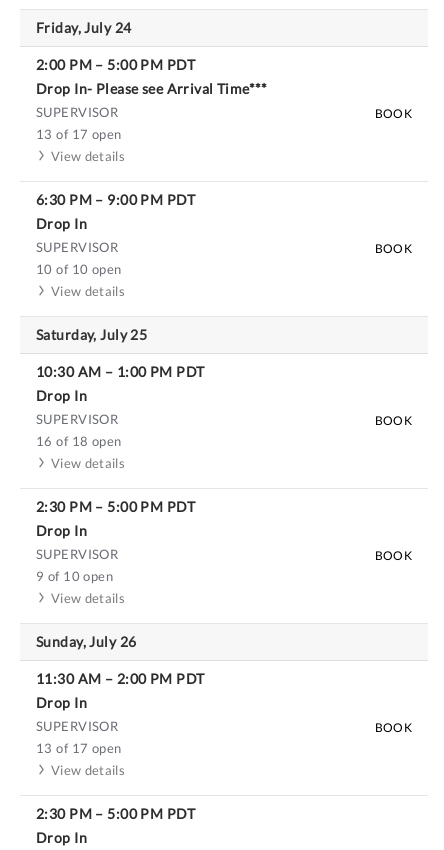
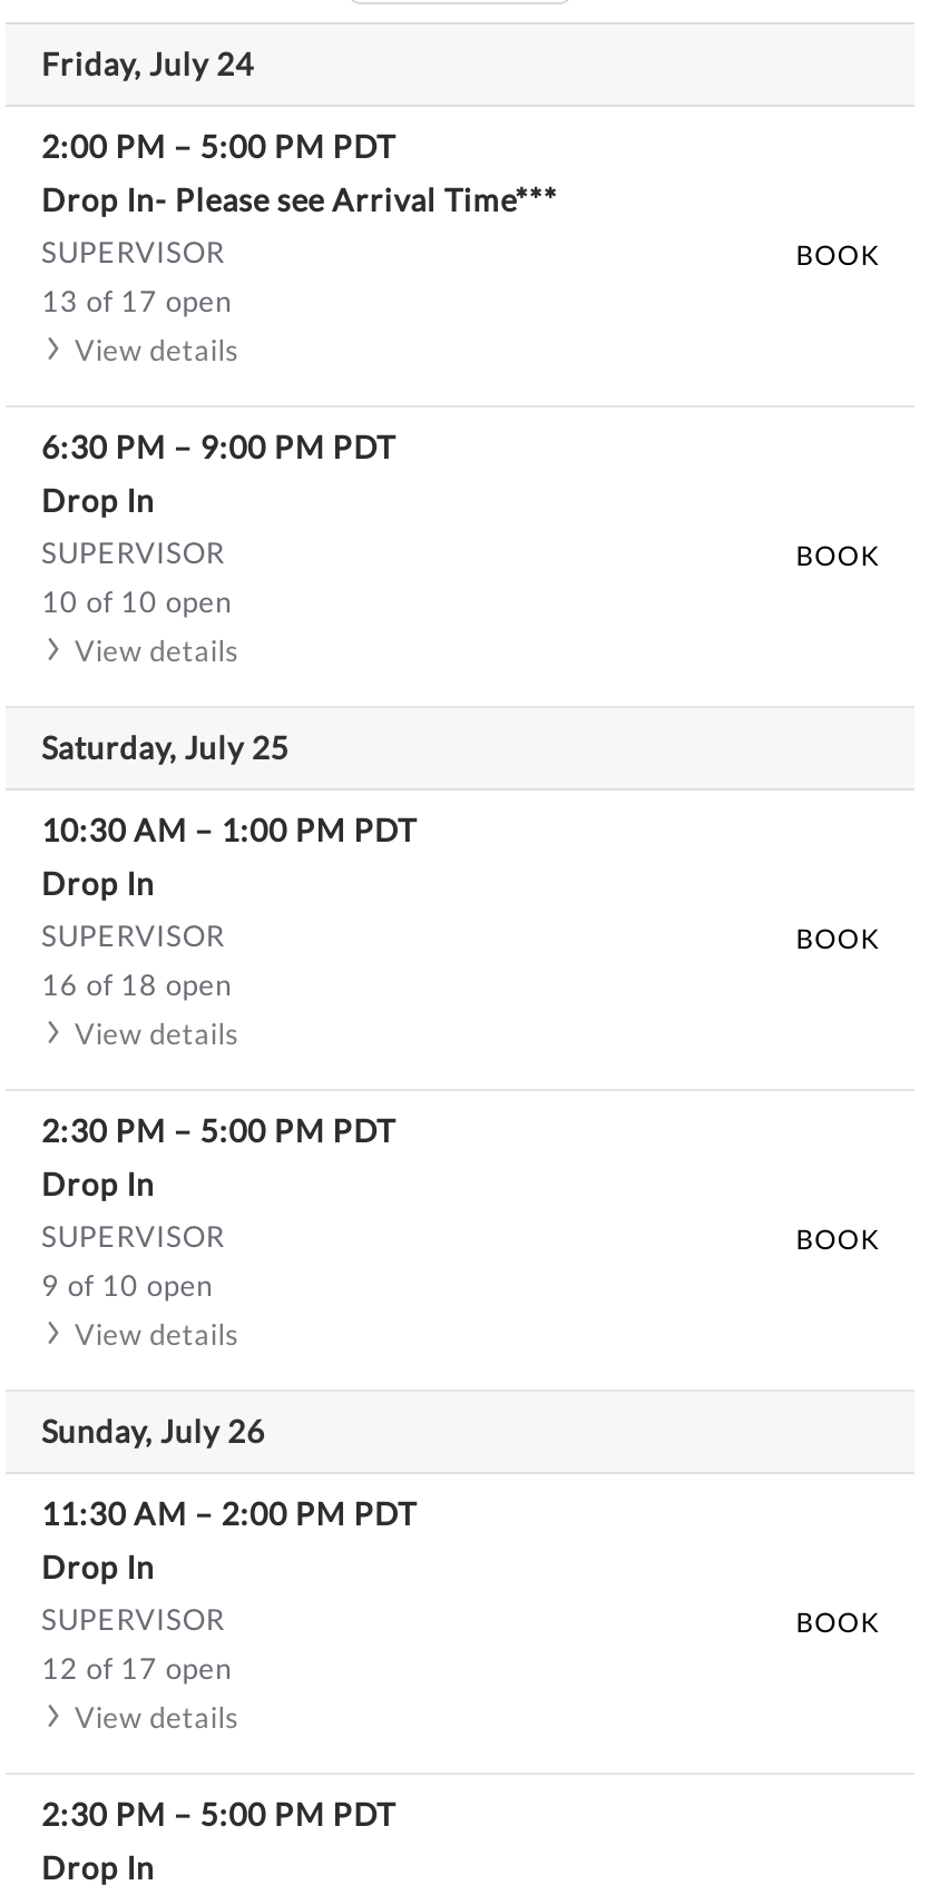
- 13 of 17 open
+ 12 of 17 open
